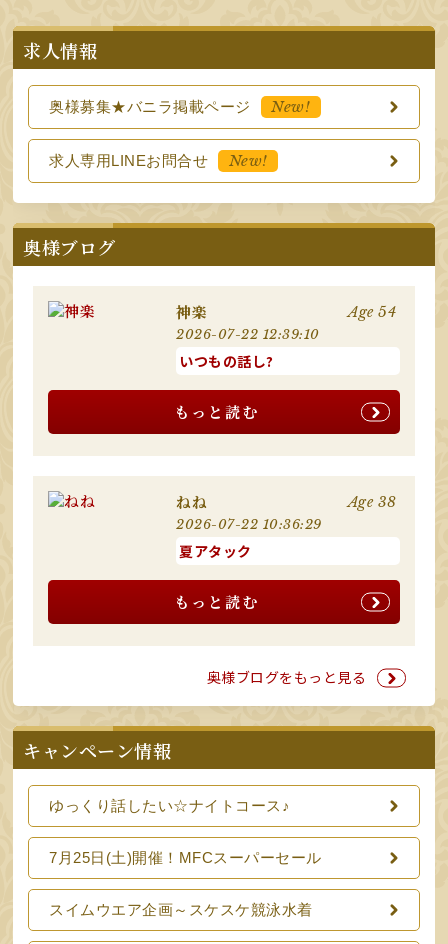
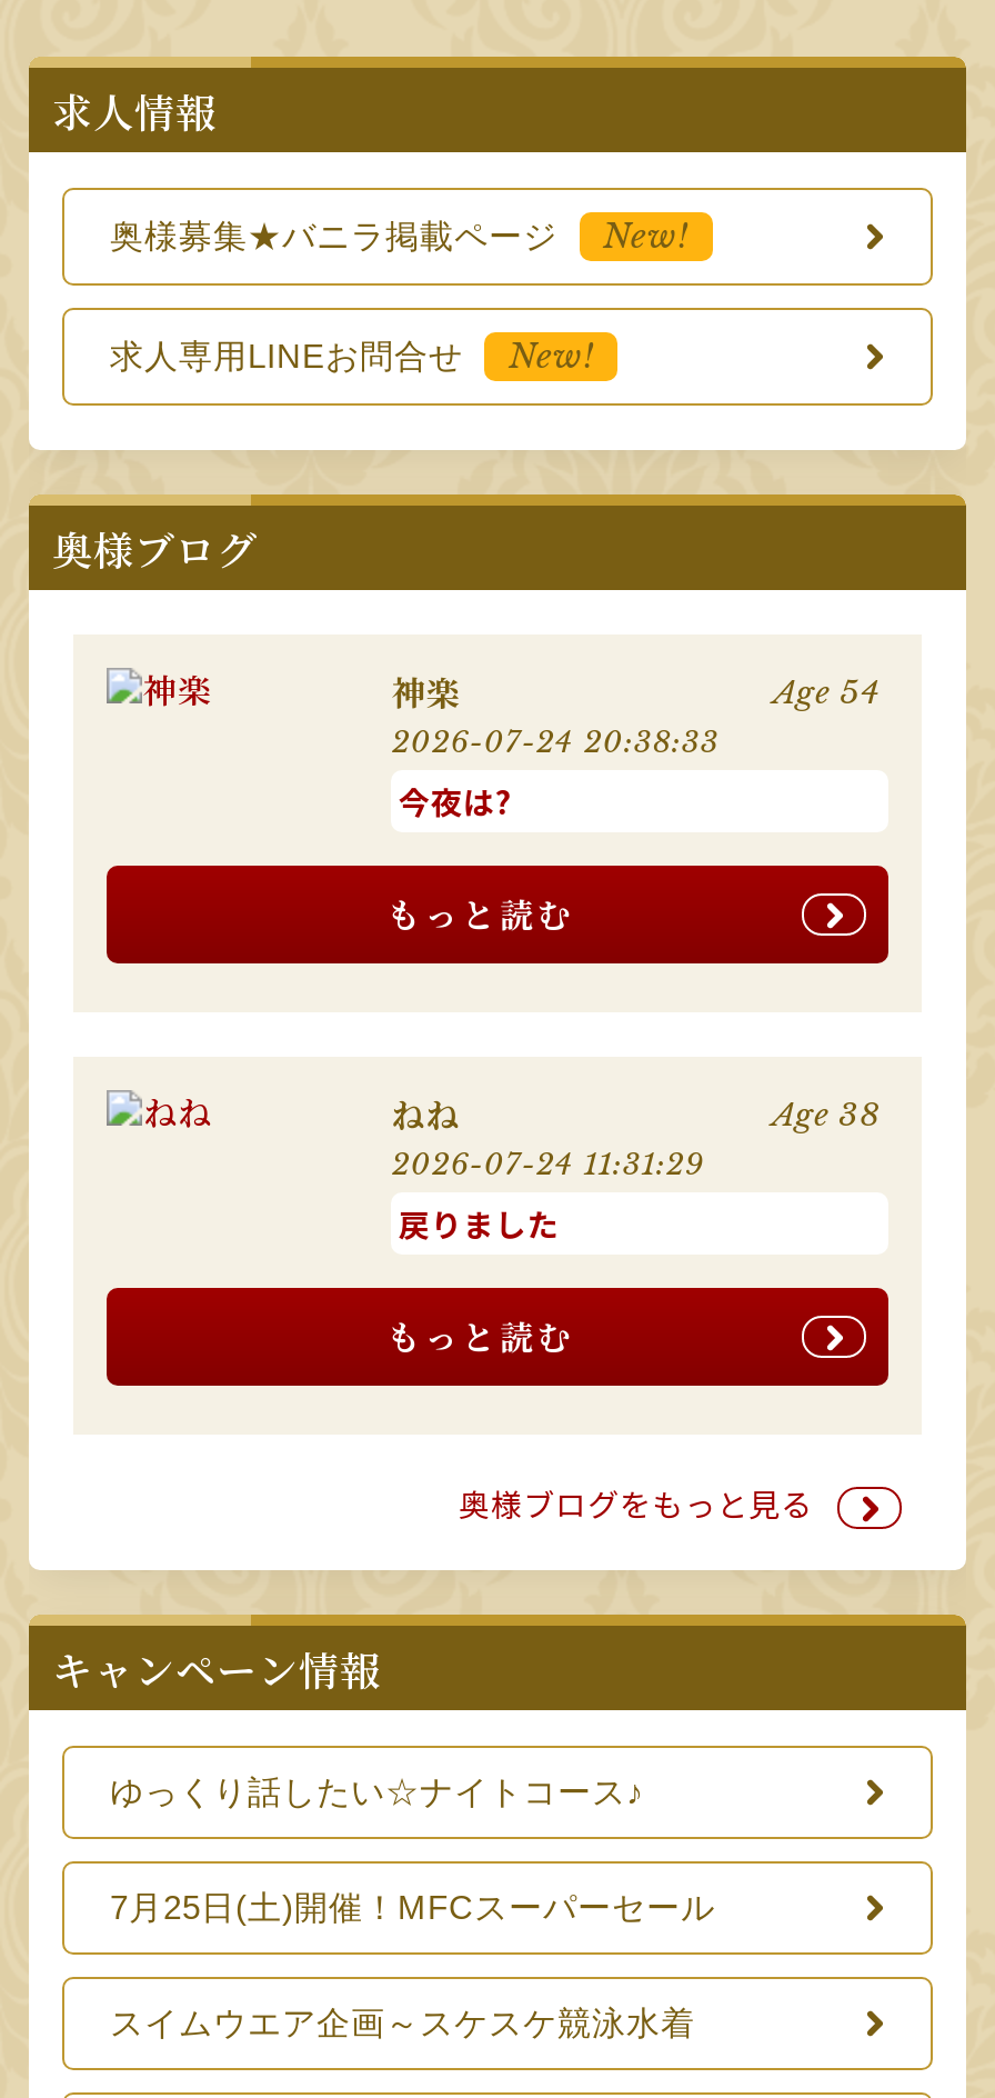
- 2026-07-22 12:39:10
- いつもの話し?
+ 2026-07-24 20:38:33
+ 今夜は?

- 2026-07-22 10:36:29
- 夏アタック
+ 2026-07-24 11:31:29
+ 戻りました
